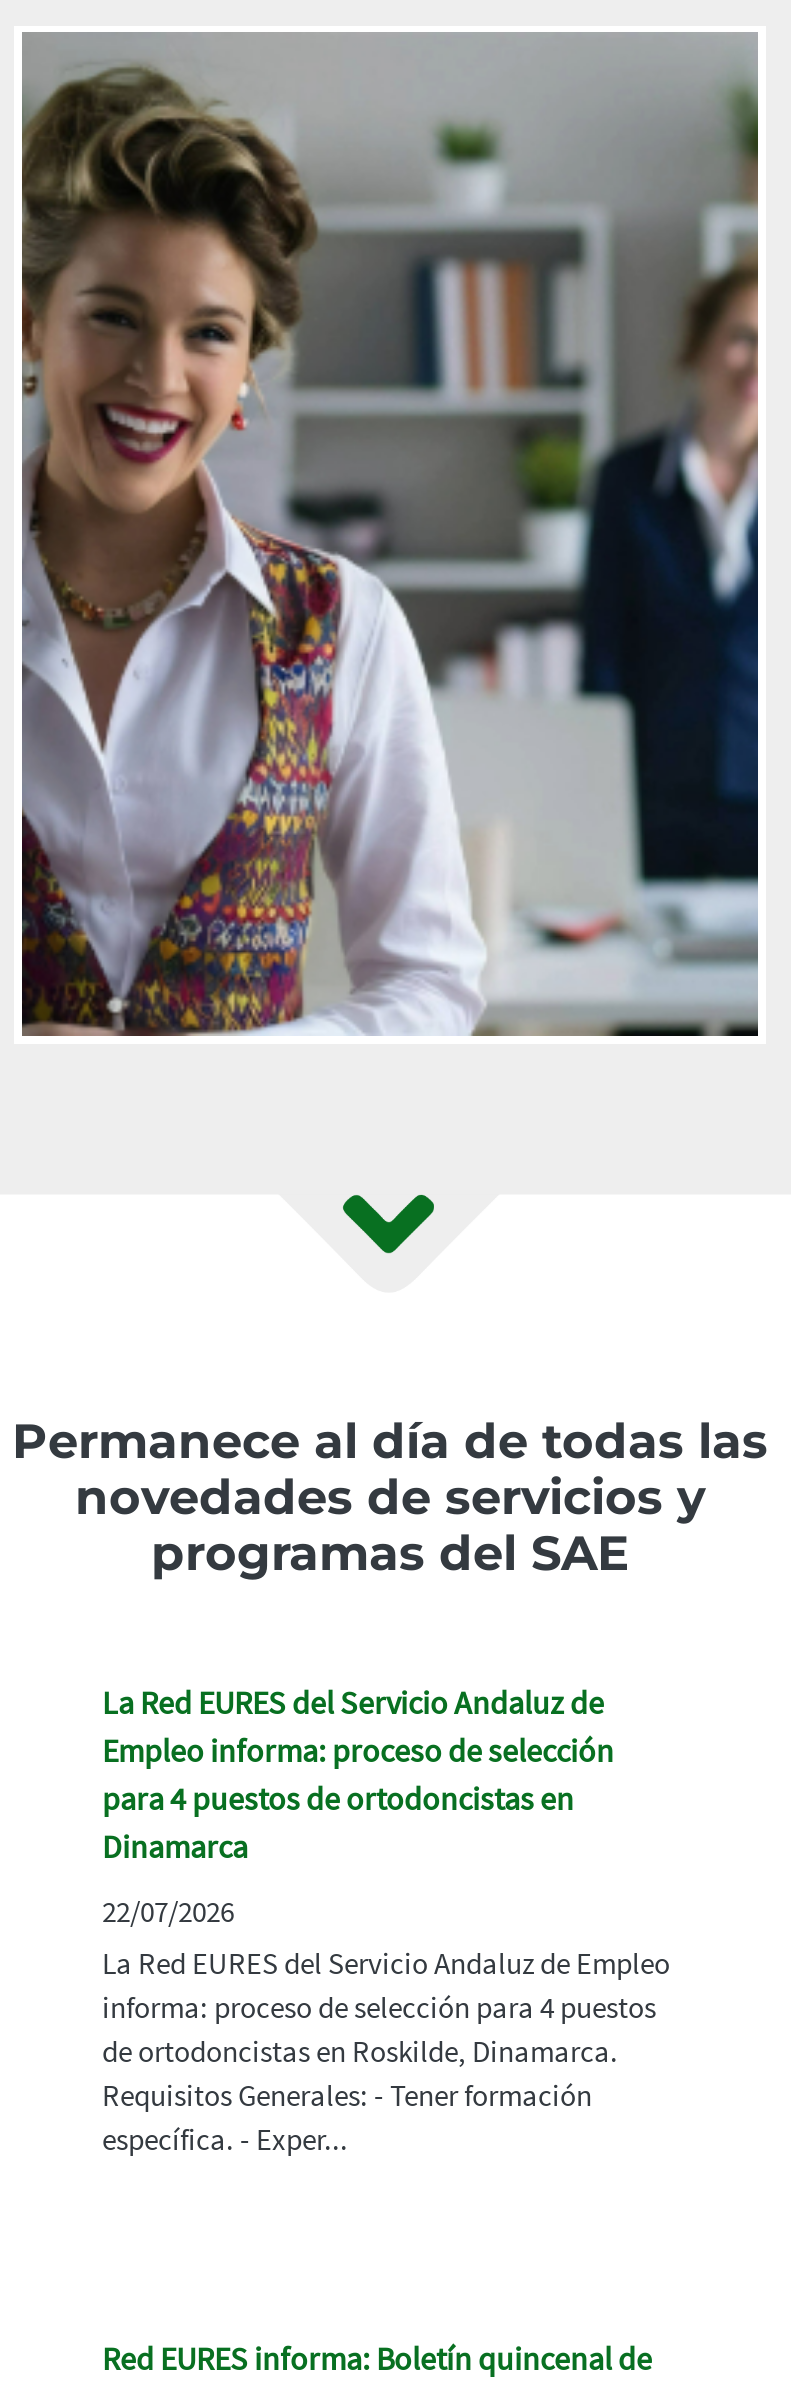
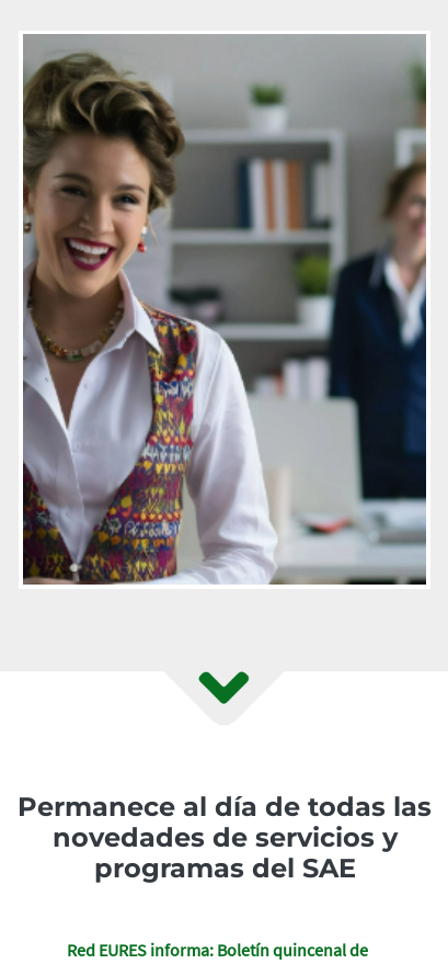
- La Red EURES del Servicio Andaluz de
- Empleo informa: proceso de selección
- para 4 puestos de ortodoncistas en
- Dinamarca
- 22/07/2026
- La Red EURES del Servicio Andaluz de Empleo
- informa: proceso de selección para 4 puestos
- de ortodoncistas en Roskilde, Dinamarca.
- Requisitos Generales: - Tener formación
- específica. - Exper...
